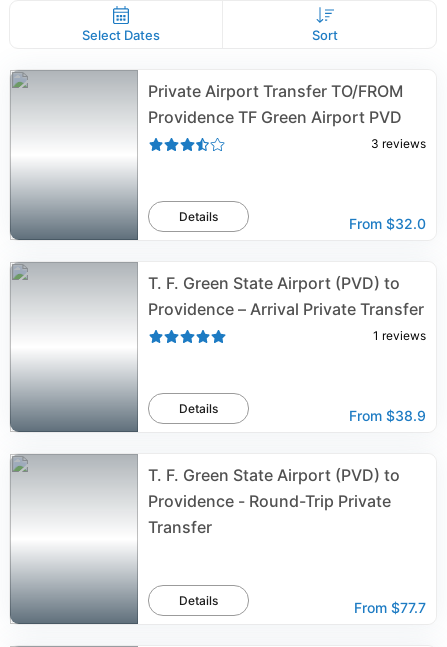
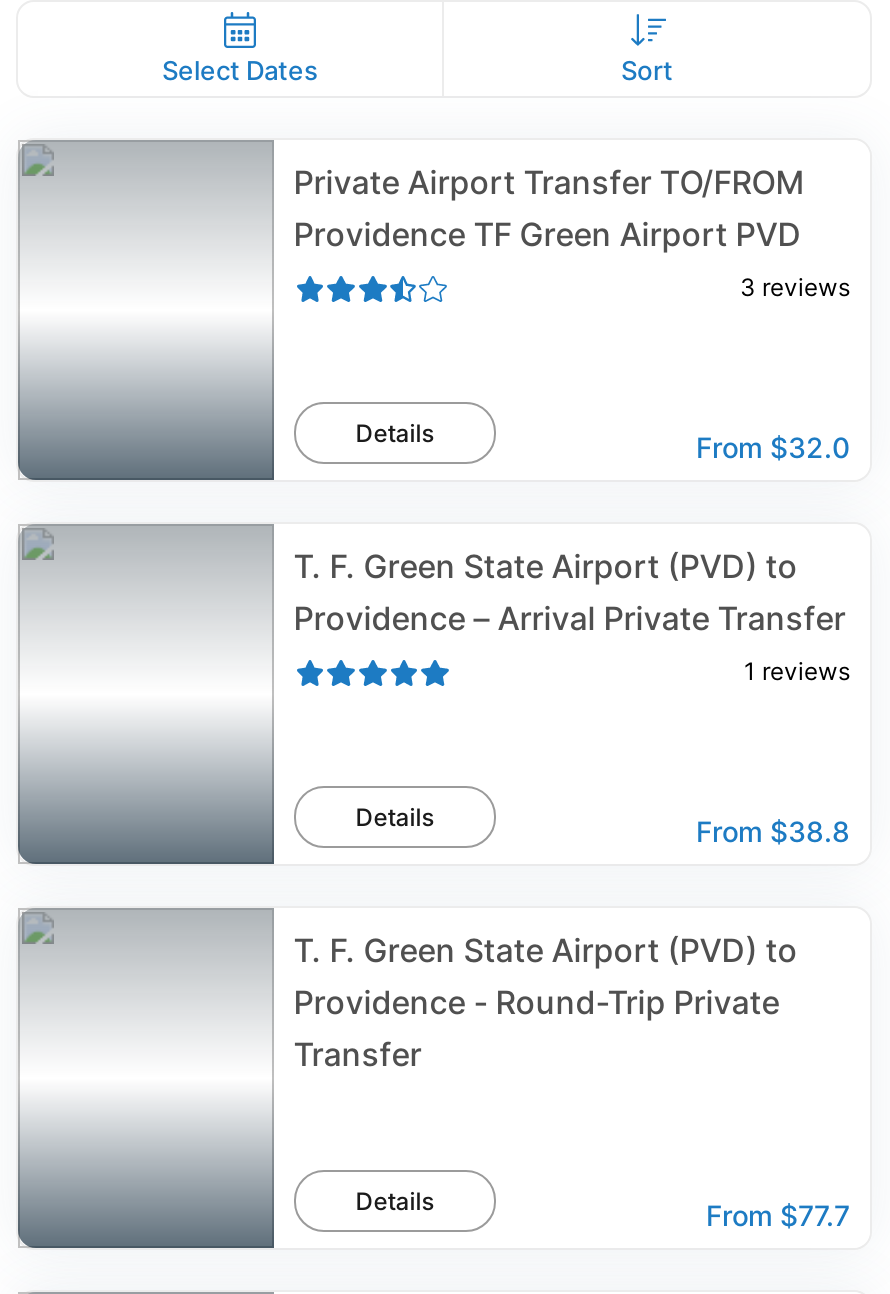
- From $38.9
+ From $38.8
